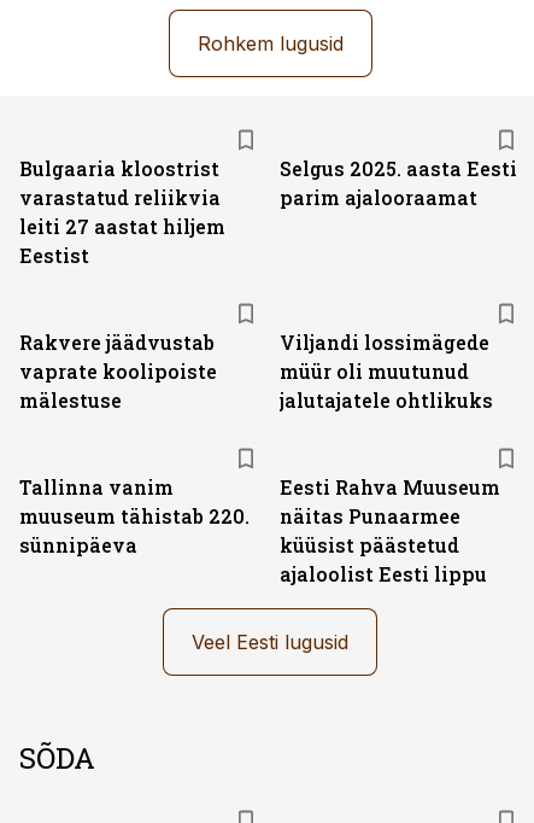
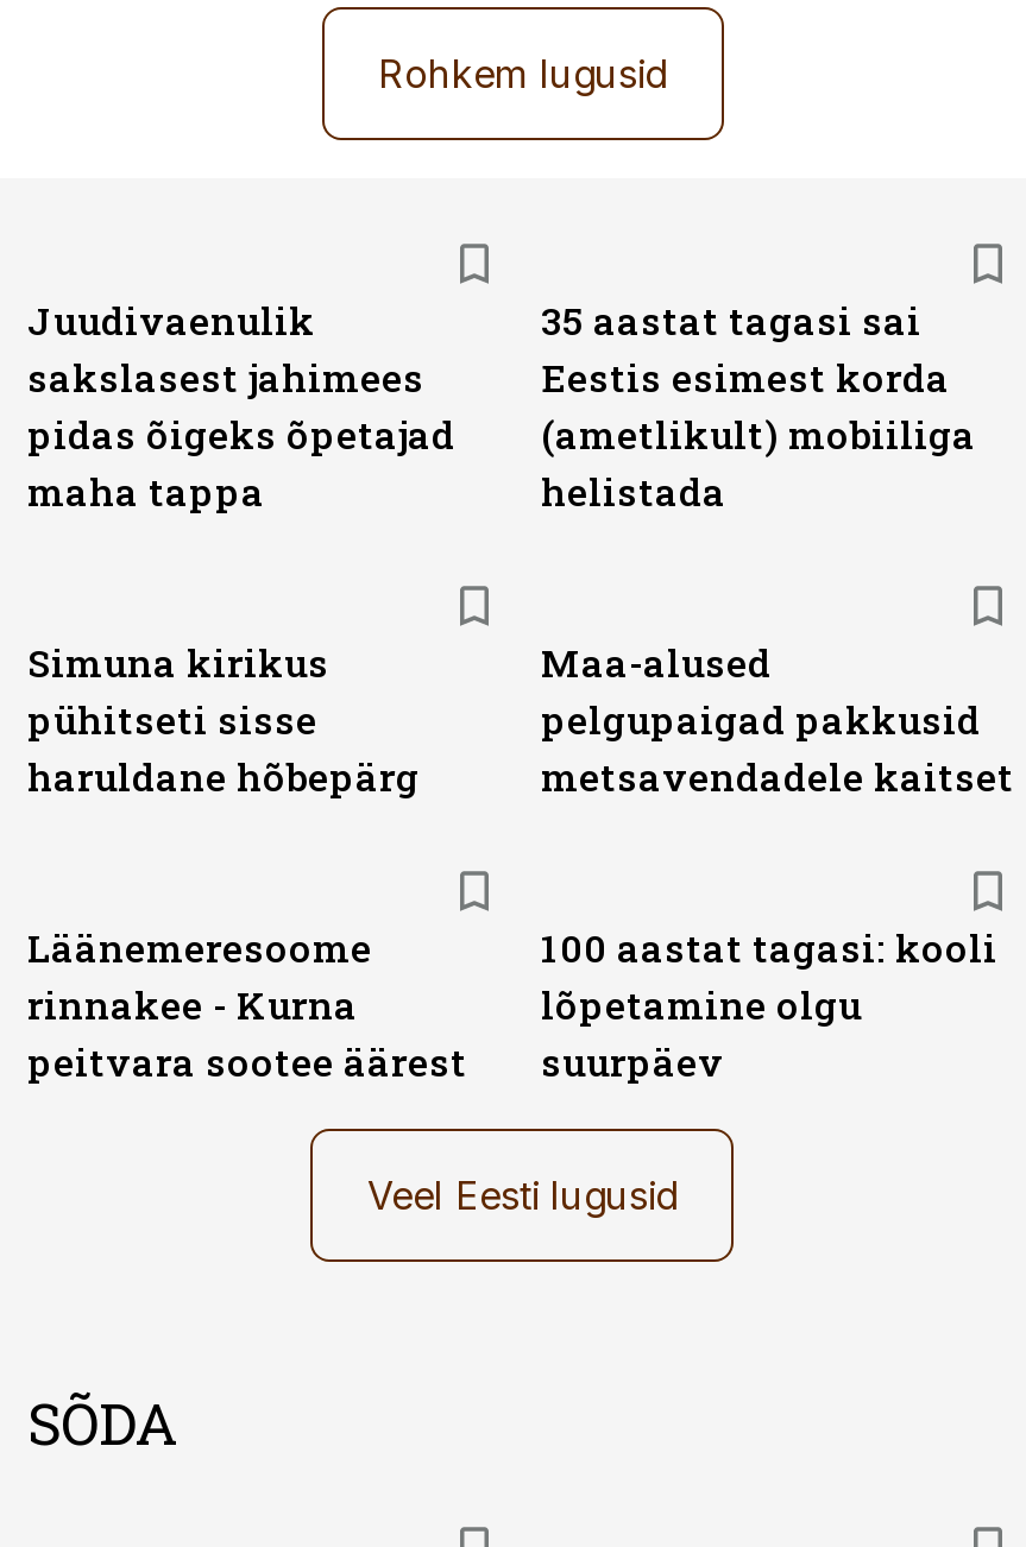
- Bulgaaria kloostrist
- varastatud reliikvia
- leiti 27 aastat hiljem
- Eestist
+ Juudivaenulik
+ sakslasest jahimees
+ pidas õigeks õpetajad
+ maha tappa

- Selgus 2025. aasta Eesti
- parim ajalooraamat
+ 35 aastat tagasi sai
+ Eestis esimest korda
+ (ametlikult) mobiiliga
+ helistada

- Rakvere jäädvustab
- vaprate koolipoiste
- mälestuse
+ Simuna kirikus
+ pühitseti sisse
+ haruldane hõbepärg

- Viljandi lossimägede
- müür oli muutunud
- jalutajatele ohtlikuks
+ Maa-alused
+ pelgupaigad pakkusid
+ metsavendadele kaitset

- Tallinna vanim
- muuseum tähistab 220.
- sünnipäeva
+ Läänemeresoome
+ rinnakee - Kurna
+ peitvara sootee äärest

- Eesti Rahva Muuseum
- näitas Punaarmee
- küüsist päästetud
- ajaloolist Eesti lippu
+ 100 aastat tagasi: kooli
+ lõpetamine olgu
+ suurpäev
